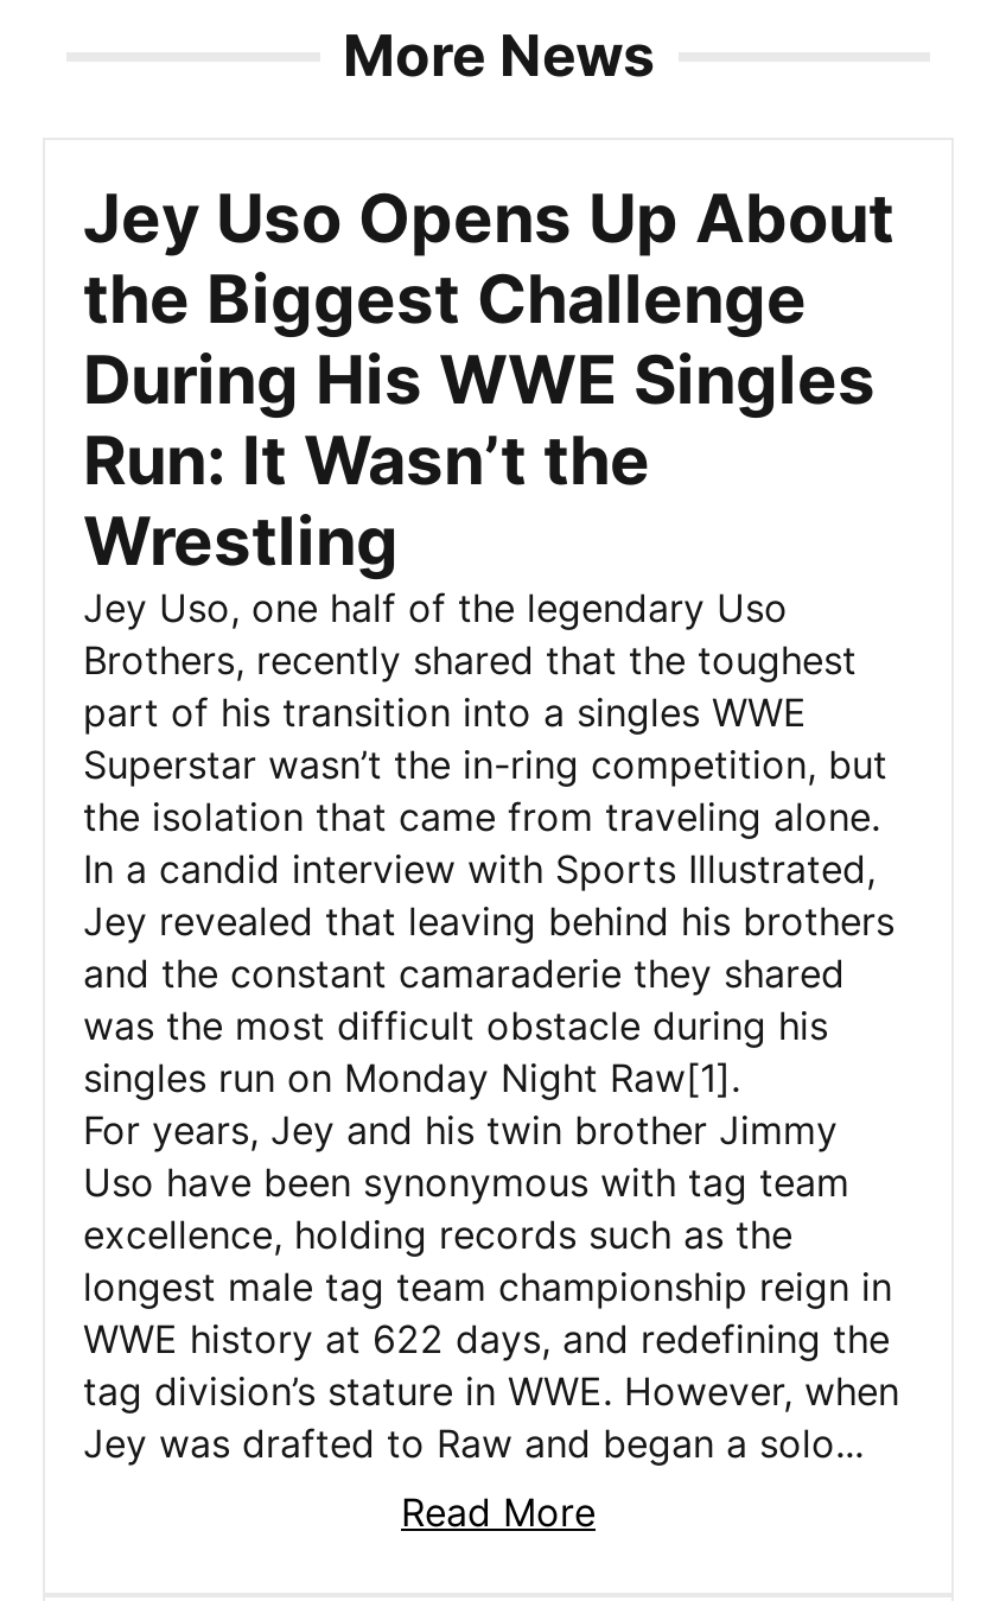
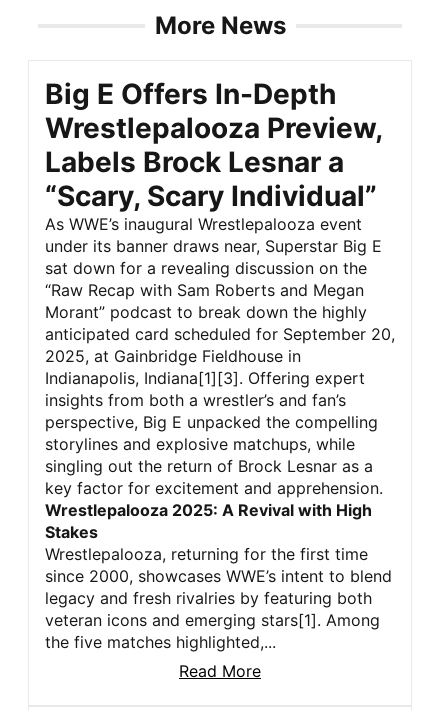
- Jey Uso Opens Up About
- the Biggest Challenge
- During His WWE Singles
- Run: It Wasn’t the
- Wrestling
- Jey Uso, one half of the legendary Uso
- Brothers, recently shared that the toughest
- part of his transition into a singles WWE
- Superstar wasn’t the in-ring competition, but
- the isolation that came from traveling alone.
- In a candid interview with Sports Illustrated,
- Jey revealed that leaving behind his brothers
- and the constant camaraderie they shared
- was the most difficult obstacle during his
- singles run on Monday Night Raw[1].
- For years, Jey and his twin brother Jimmy
- Uso have been synonymous with tag team
- excellence, holding records such as the
- longest male tag team championship reign in
- WWE history at 622 days, and redefining the
- tag division’s stature in WWE. However, when
- Jey was drafted to Raw and began a solo...
+ Big E Offers In-Depth
+ Wrestlepalooza Preview,
+ Labels Brock Lesnar a
+ “Scary, Scary Individual”
+ As WWE’s inaugural Wrestlepalooza event
+ under its banner draws near, Superstar Big E
+ sat down for a revealing discussion on the
+ “Raw Recap with Sam Roberts and Megan
+ Morant” podcast to break down the highly
+ anticipated card scheduled for September 20,
+ 2025, at Gainbridge Fieldhouse in
+ Indianapolis, Indiana[1][3]. Offering expert
+ insights from both a wrestler’s and fan’s
+ perspective, Big E unpacked the compelling
+ storylines and explosive matchups, while
+ singling out the return of Brock Lesnar as a
+ key factor for excitement and apprehension.
+ Wrestlepalooza 2025: A Revival with High
+ Stakes
+ Wrestlepalooza, returning for the first time
+ since 2000, showcases WWE’s intent to blend
+ legacy and fresh rivalries by featuring both
+ veteran icons and emerging stars[1]. Among
+ the five matches highlighted,...
